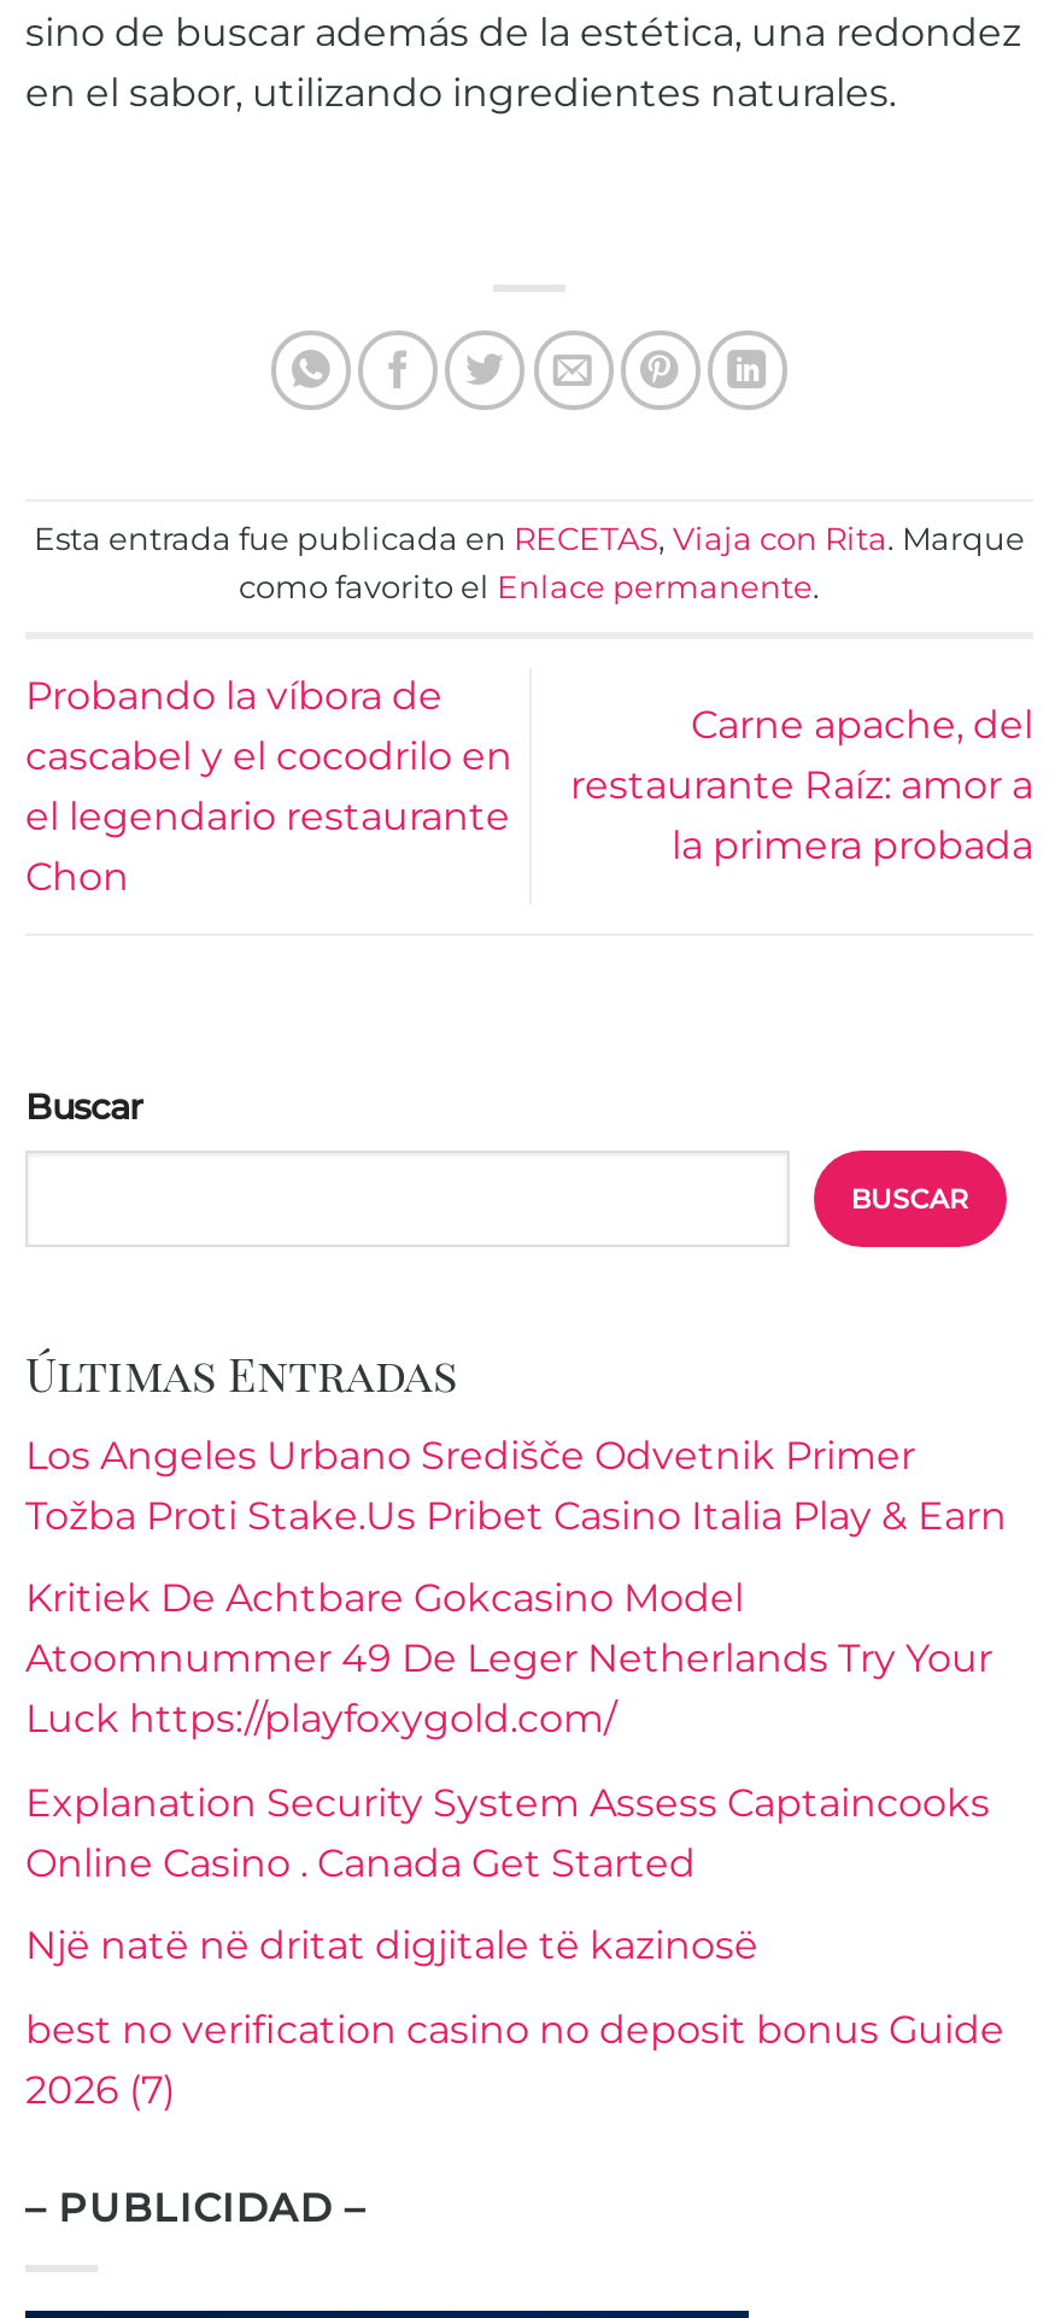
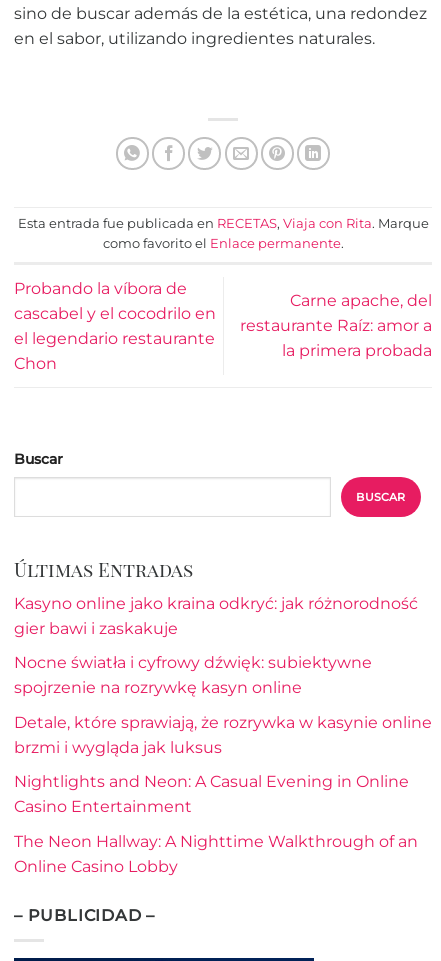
- Los Angeles Urbano Središče Odvetnik Primer
- Tožba Proti Stake.Us Pribet Casino Italia Play & Earn
+ Kasyno online jako kraina odkryć: jak różnorodność
+ gier bawi i zaskakuje

- Kritiek De Achtbare Gokcasino Model
- Atoomnummer 49 De Leger Netherlands Try Your
- Luck https://playfoxygold.com/
+ Nocne światła i cyfrowy dźwięk: subiektywne
+ spojrzenie na rozrywkę kasyn online

- Explanation Security System Assess Captaincooks
- Online Casino . Canada Get Started
+ Detale, które sprawiają, że rozrywka w kasynie online
+ brzmi i wygląda jak luksus

- Një natë në dritat digjitale të kazinosë
+ Nightlights and Neon: A Casual Evening in Online
+ Casino Entertainment

- best no verification casino no deposit bonus Guide
- 2026 (7)
+ The Neon Hallway: A Nighttime Walkthrough of an
+ Online Casino Lobby
